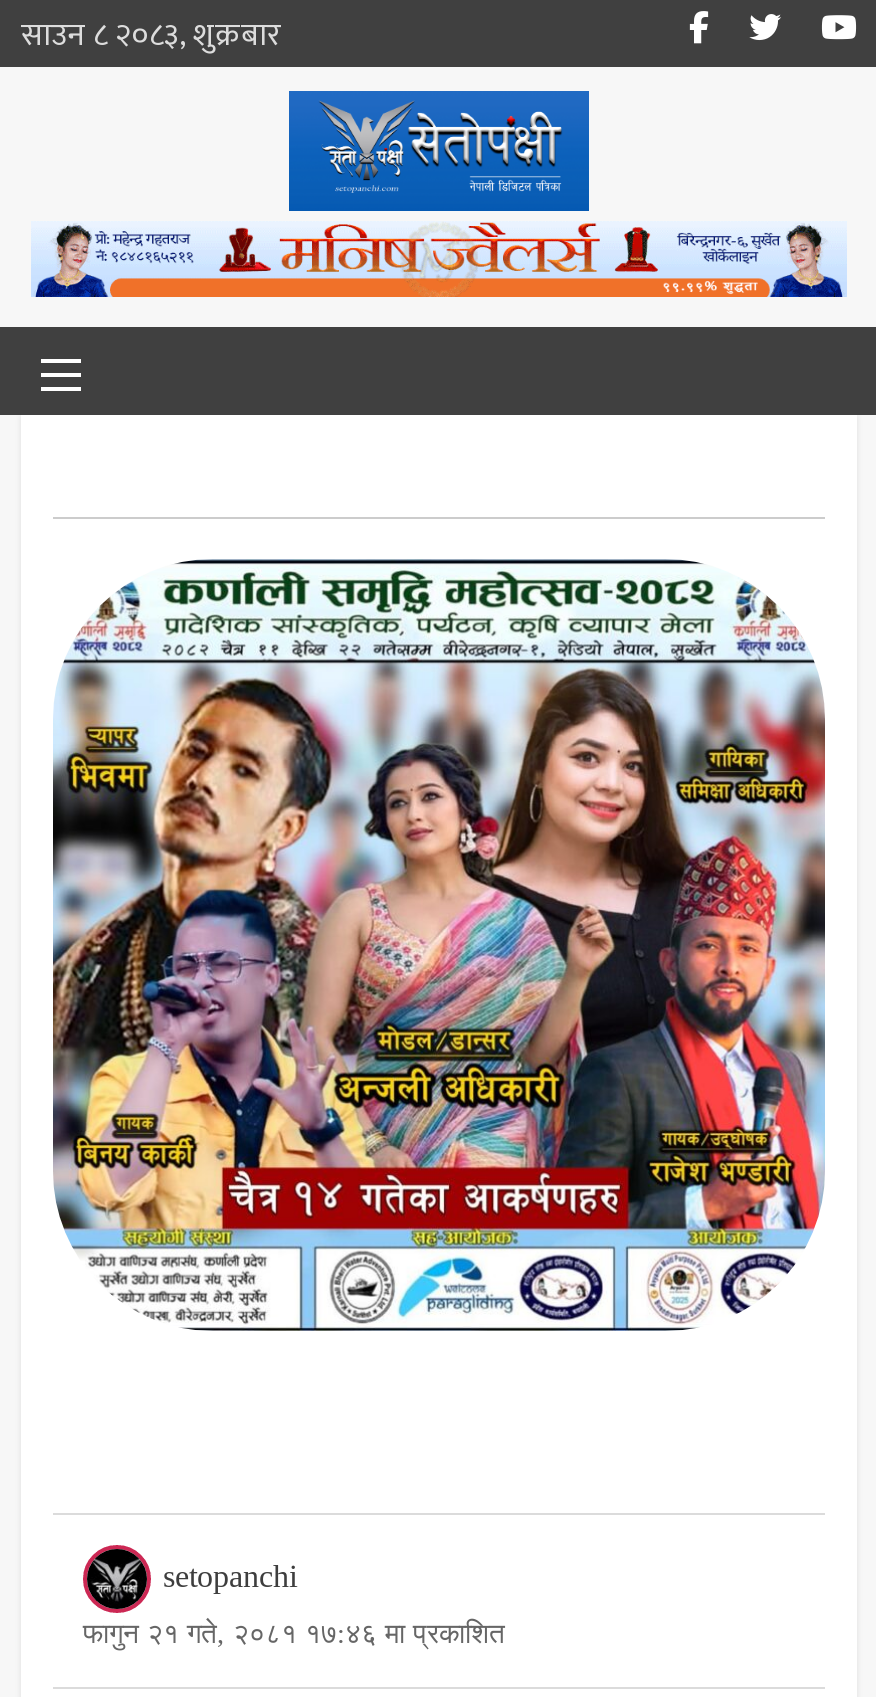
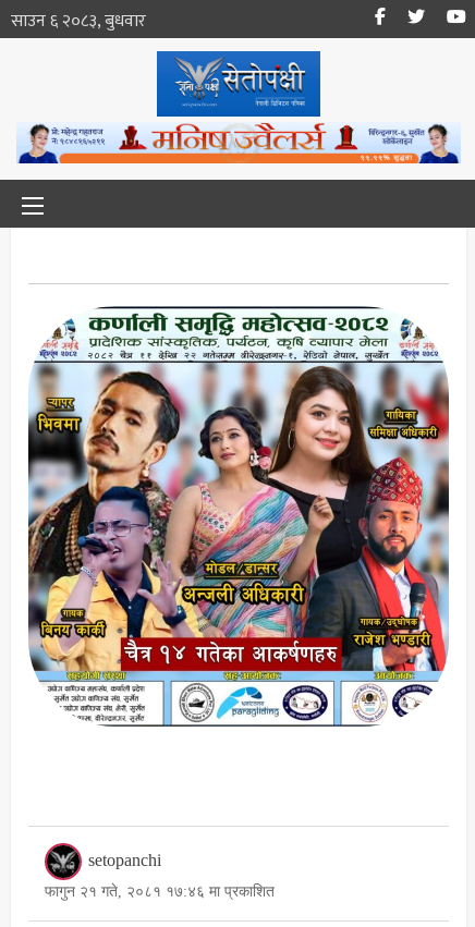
- साउन ८ २०८३, शुक्रबार
+ साउन ६ २०८३, बुधवार
